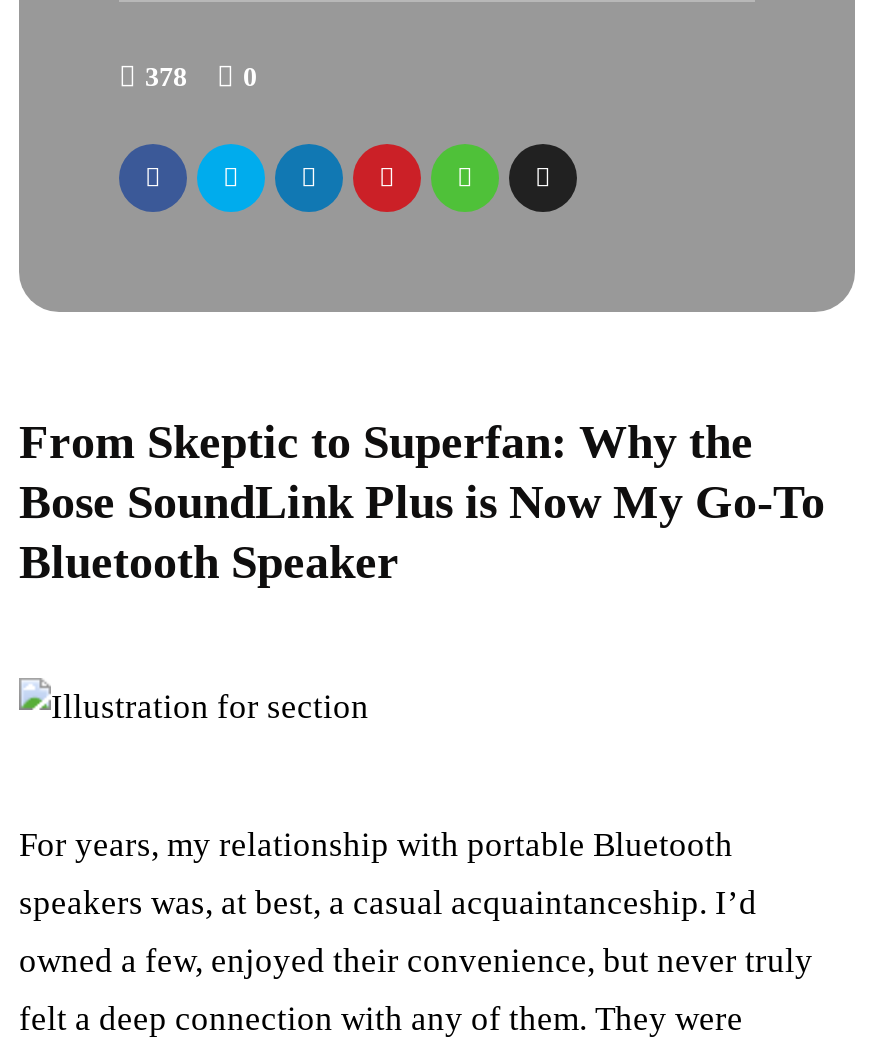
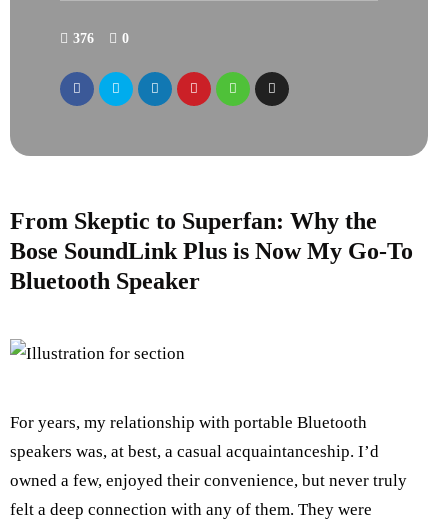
- 378 0
+ 376 0
